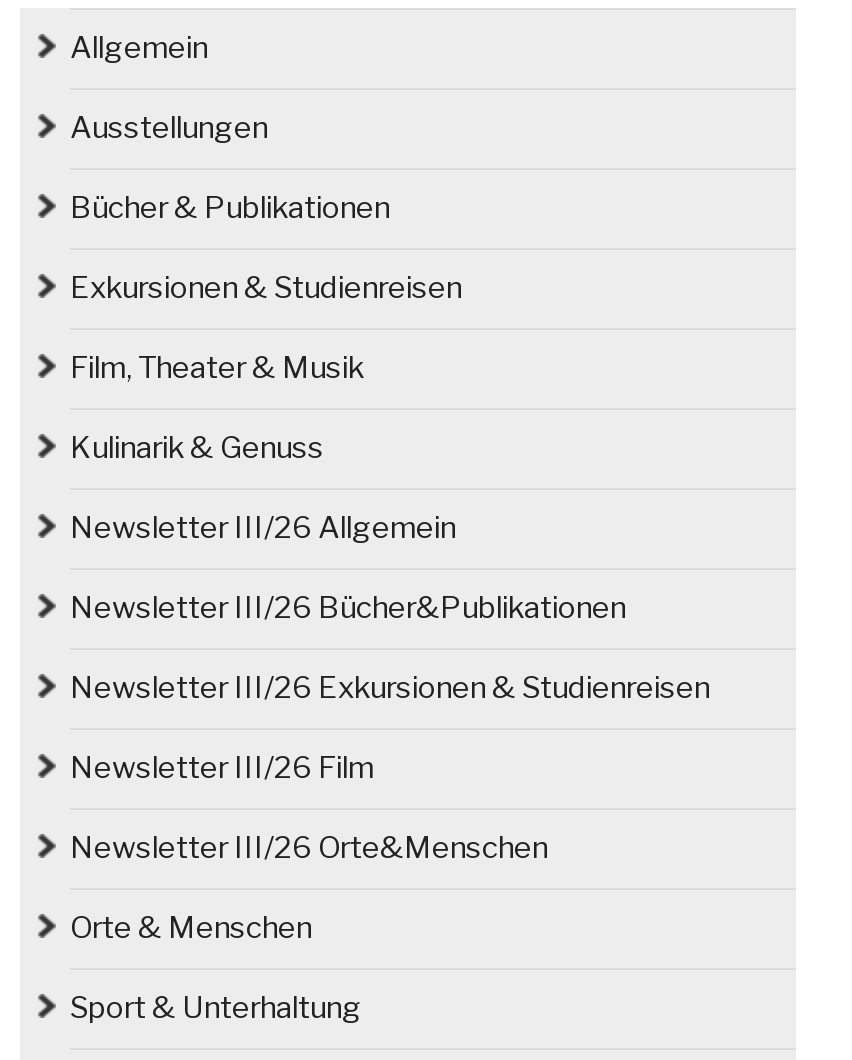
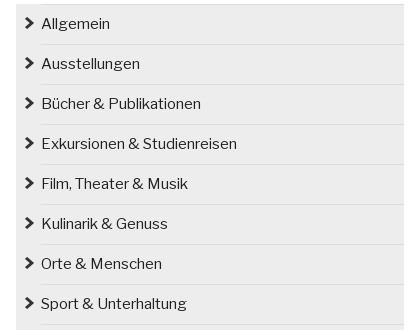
- Newsletter III/26 Allgemein
- Newsletter III/26 Bücher&Publikationen
- Newsletter III/26 Exkursionen & Studienreisen
- Newsletter III/26 Film
- Newsletter III/26 Orte&Menschen
